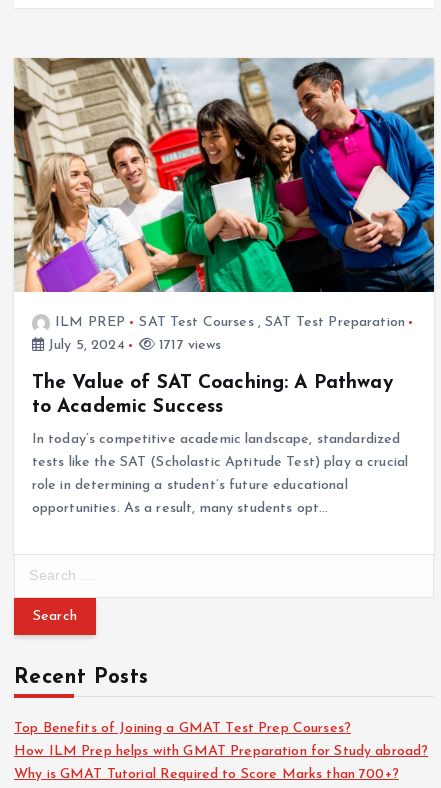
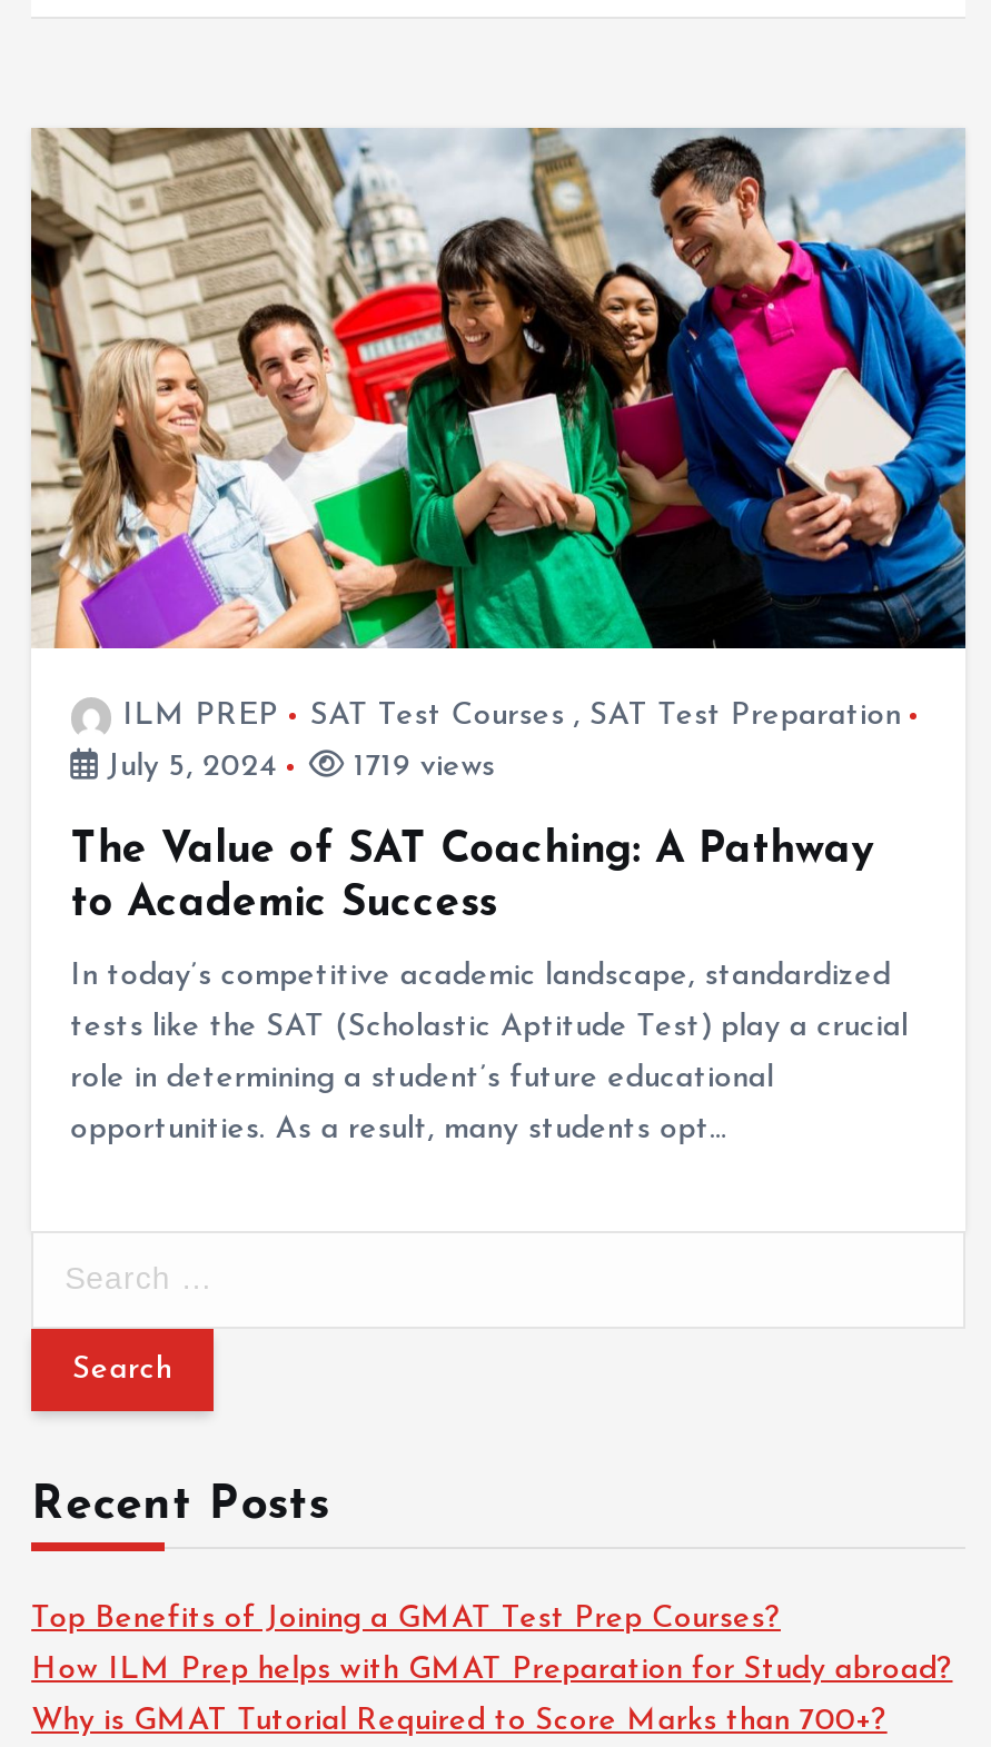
- 1717 views
+ 1719 views
